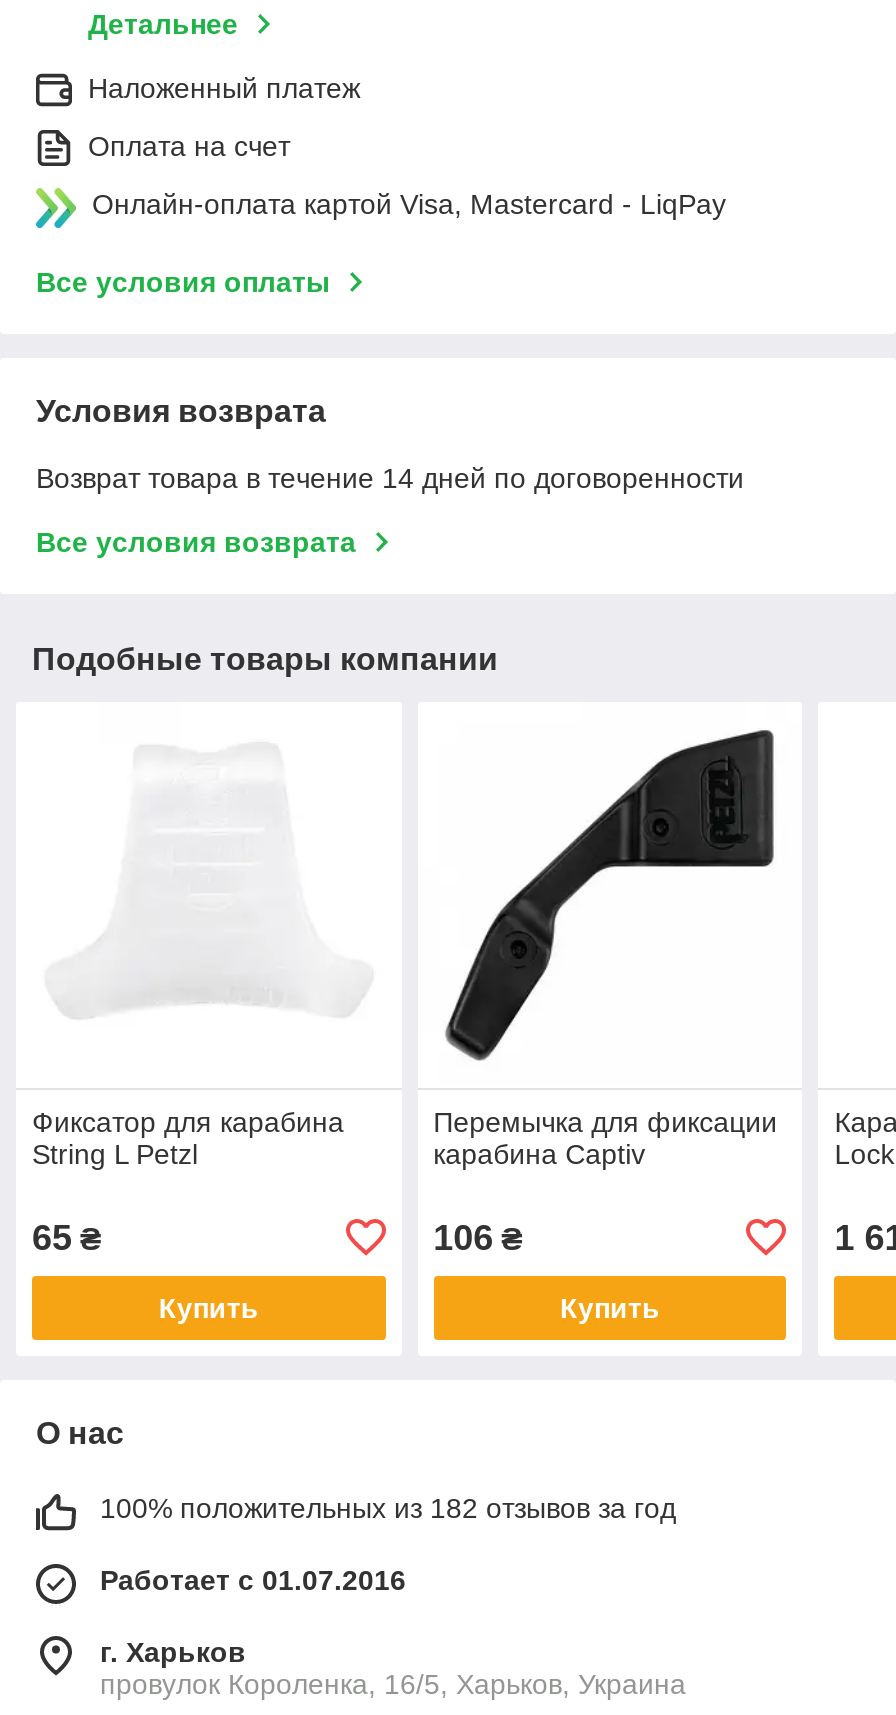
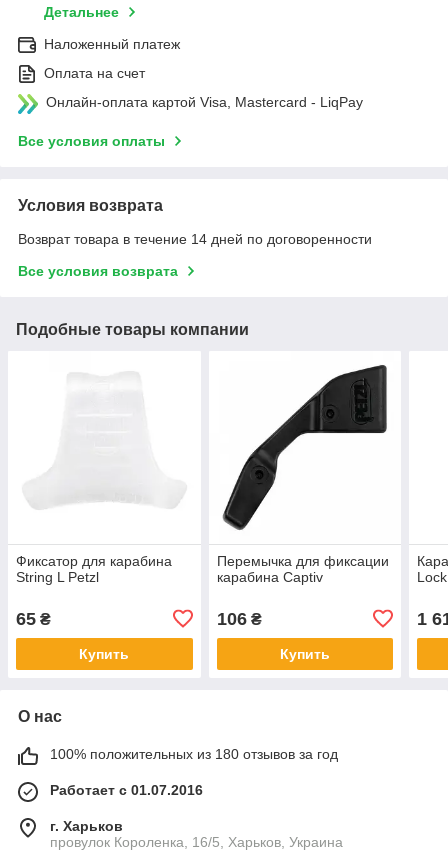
- 100% положительных из 182 отзывов за год
+ 100% положительных из 180 отзывов за год
